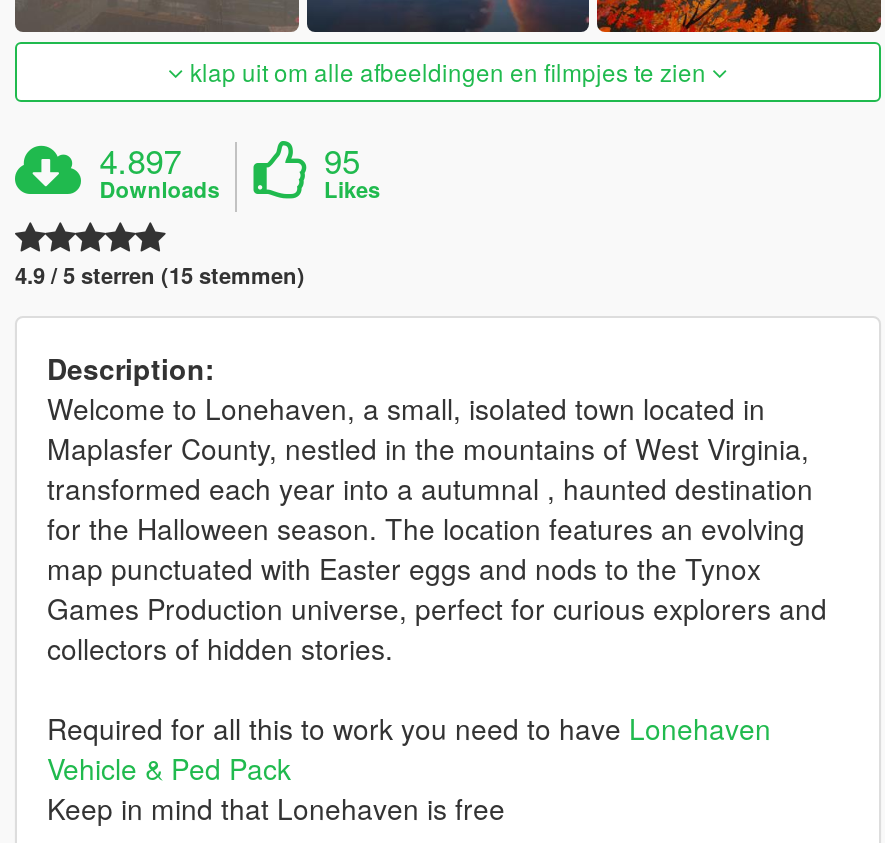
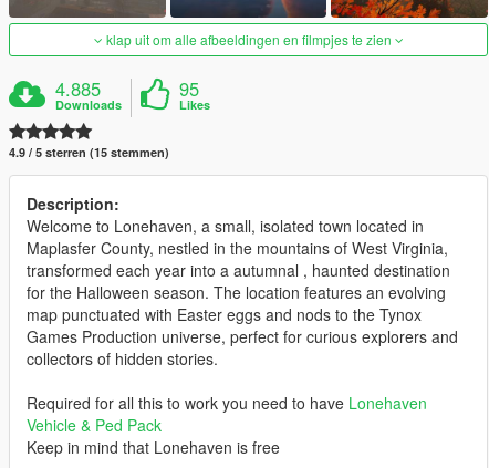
- 4.897
+ 4.885
